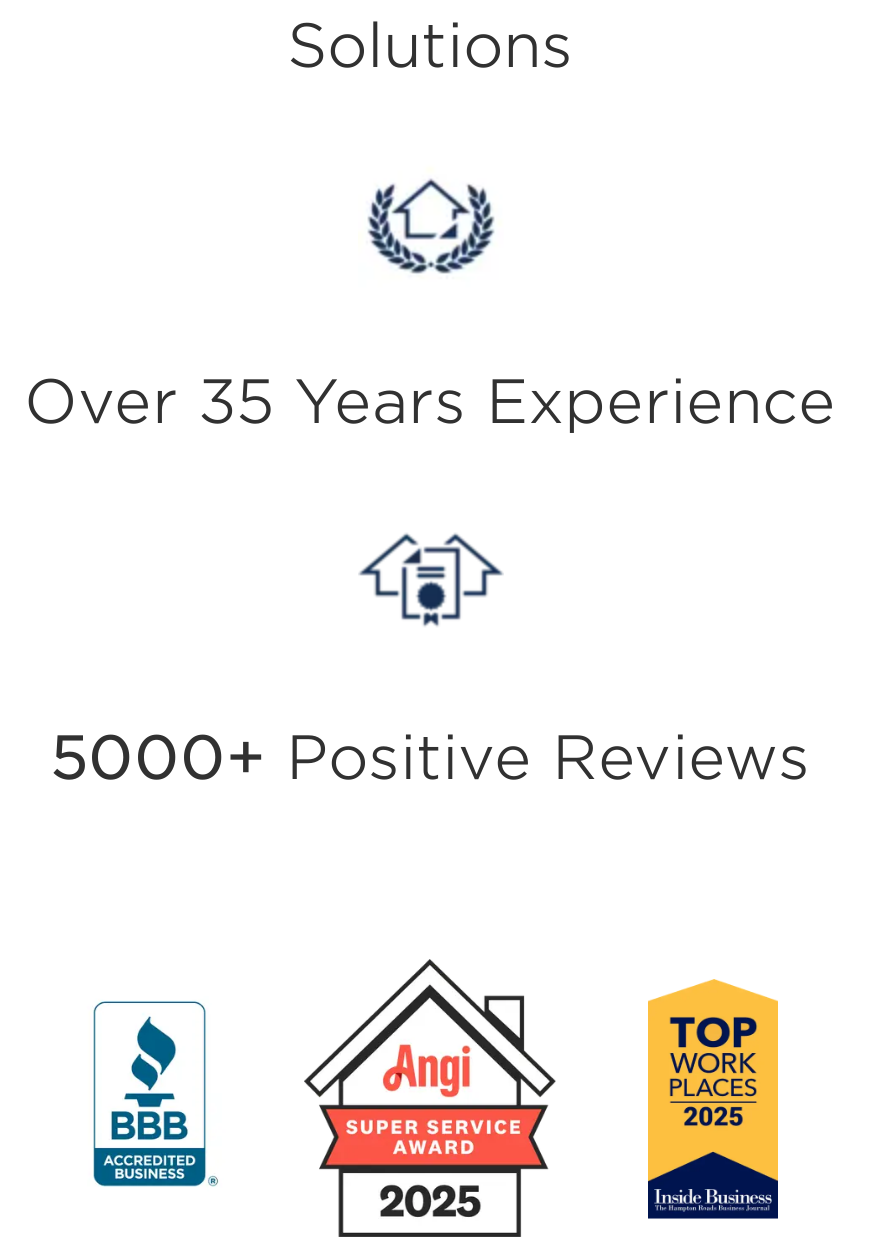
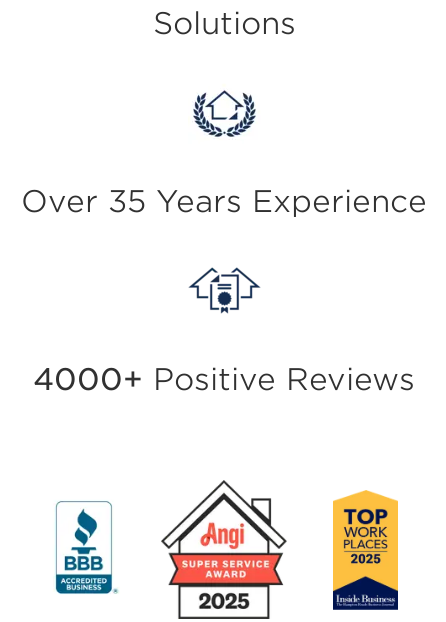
- 5000+ Positive Reviews
+ 4000+ Positive Reviews
